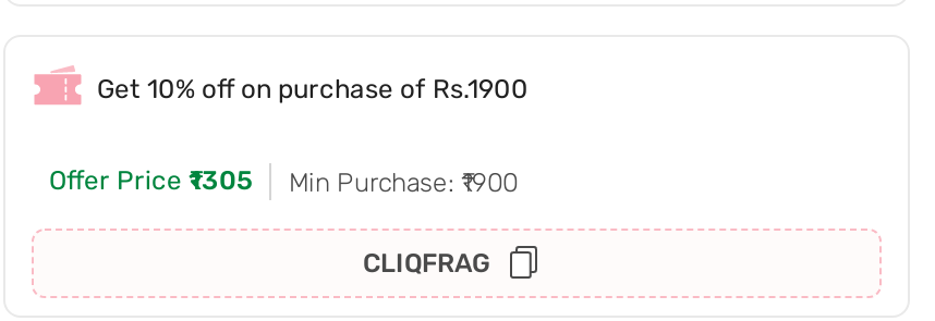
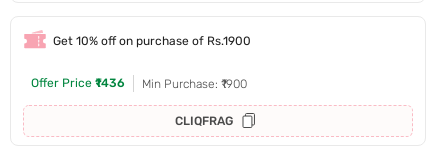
- Offer Price ₹1305
+ Offer Price ₹1436
